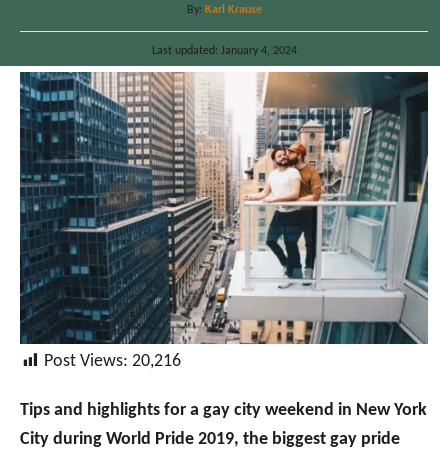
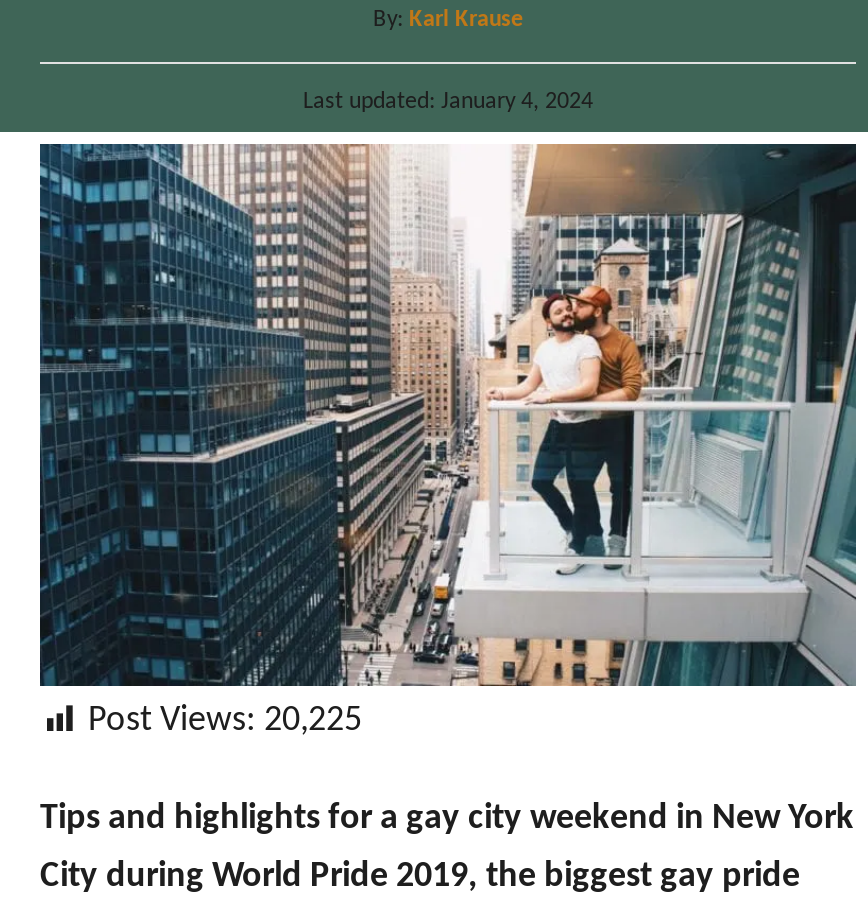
- Post Views: 20,216
+ Post Views: 20,225
